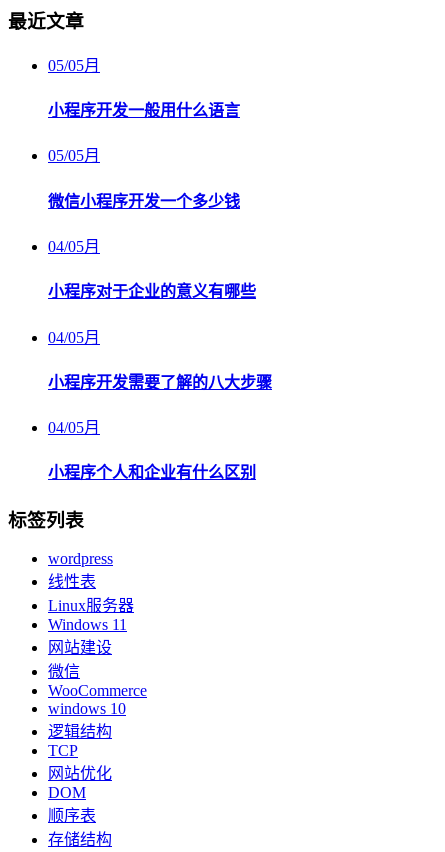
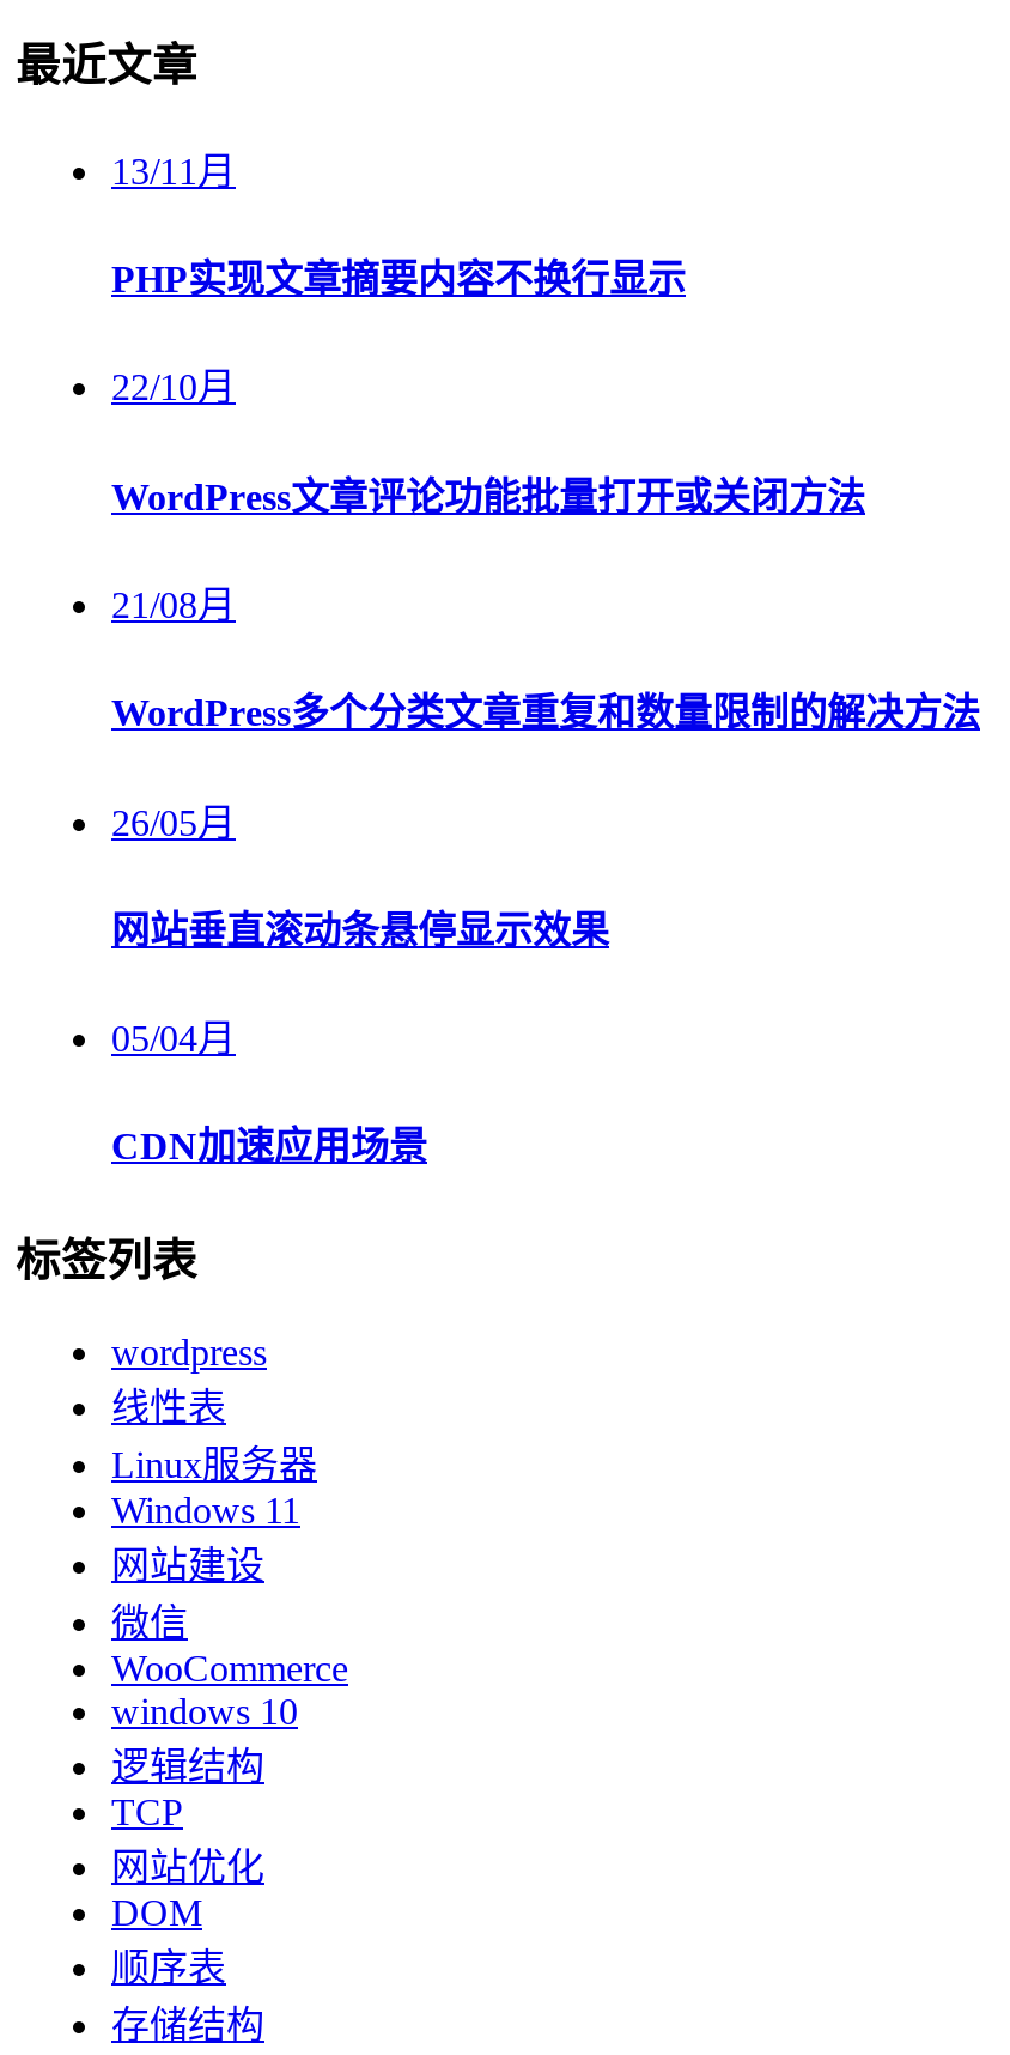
- 05/05月
+ 13/11月

- 小程序开发一般用什么语言
+ PHP实现文章摘要内容不换行显示

- 05/05月
+ 22/10月

- 微信小程序开发一个多少钱
+ WordPress文章评论功能批量打开或关闭方法

- 04 / 05月
+ 21 / 08月

- 小程序对于企业的意义有哪些
+ WordPress多个分类文章重复和数量限制的解决方法

- 04/05月
+ 26/05月

- 小程序开发需要了解的八大步骤
+ 网站垂直滚动条悬停显示效果

- 04/05月
+ 05/04月

- 小程序个人和企业有什么区别
+ CDN加速应用场景
